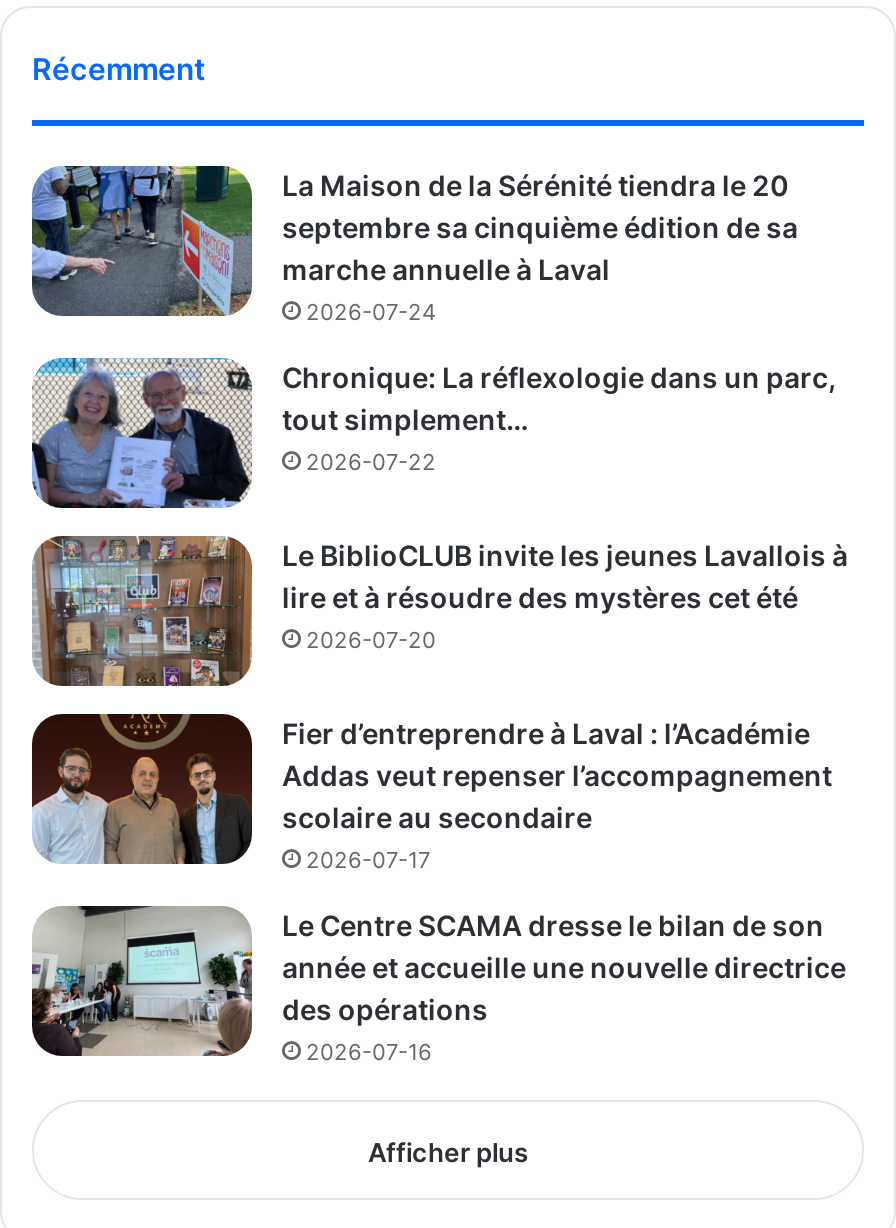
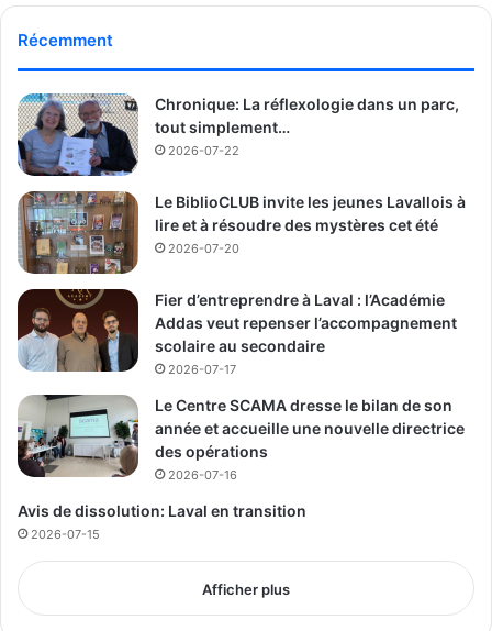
- [image]
- La Maison de la Sérénité tiendra le 20
- septembre sa cinquième édition de sa
- marche annuelle à Laval
- 2026-07-24

moved up: [image] | Chronique: La réflexologie dans un parc, | tout simplement… | ... | des opérations | 2026-07-16

+ Avis de dissolution: Laval en transition
+ 2026-07-15
